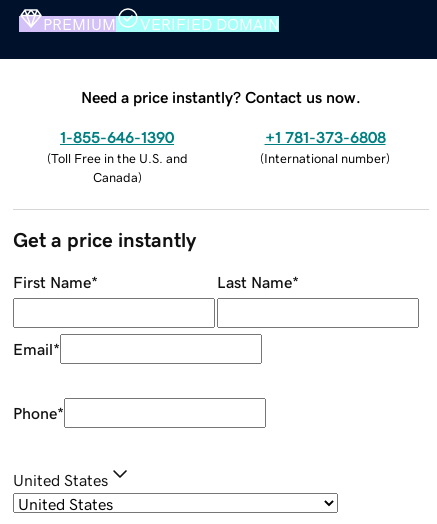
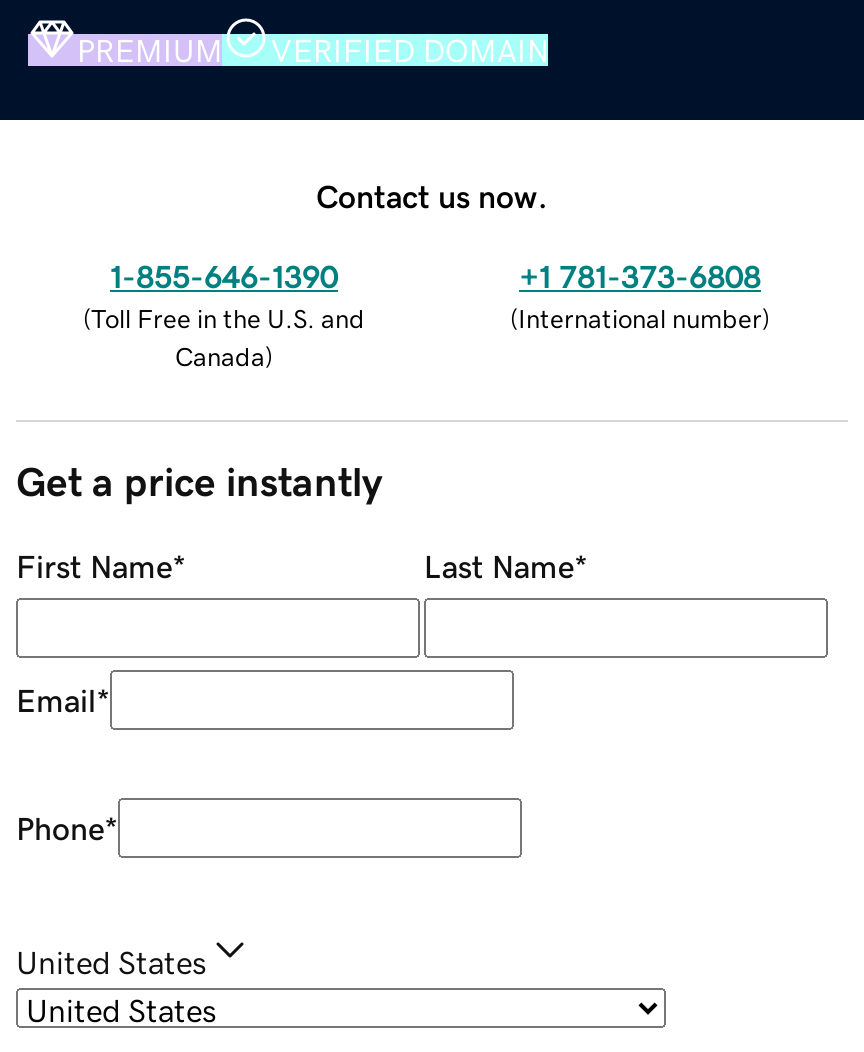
- Need a price instantly? Contact us now.
+ Contact us now.
